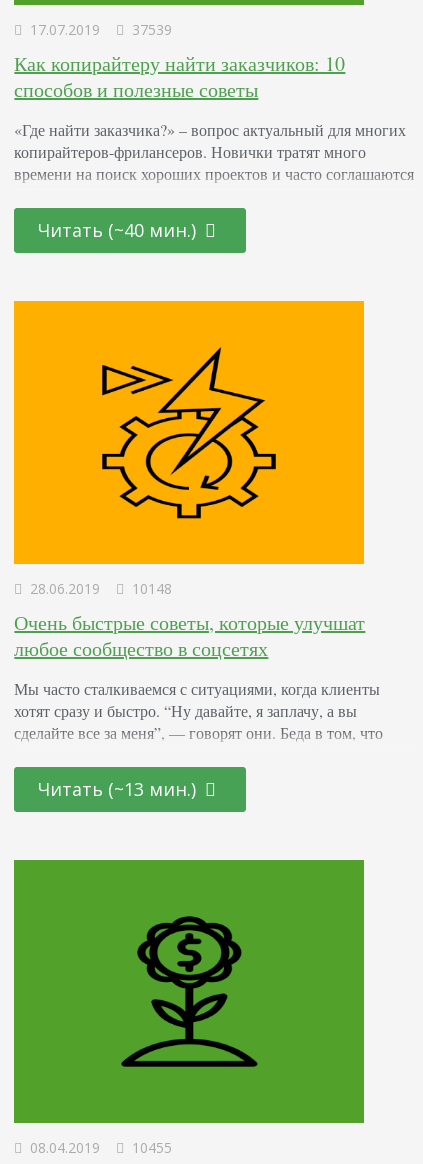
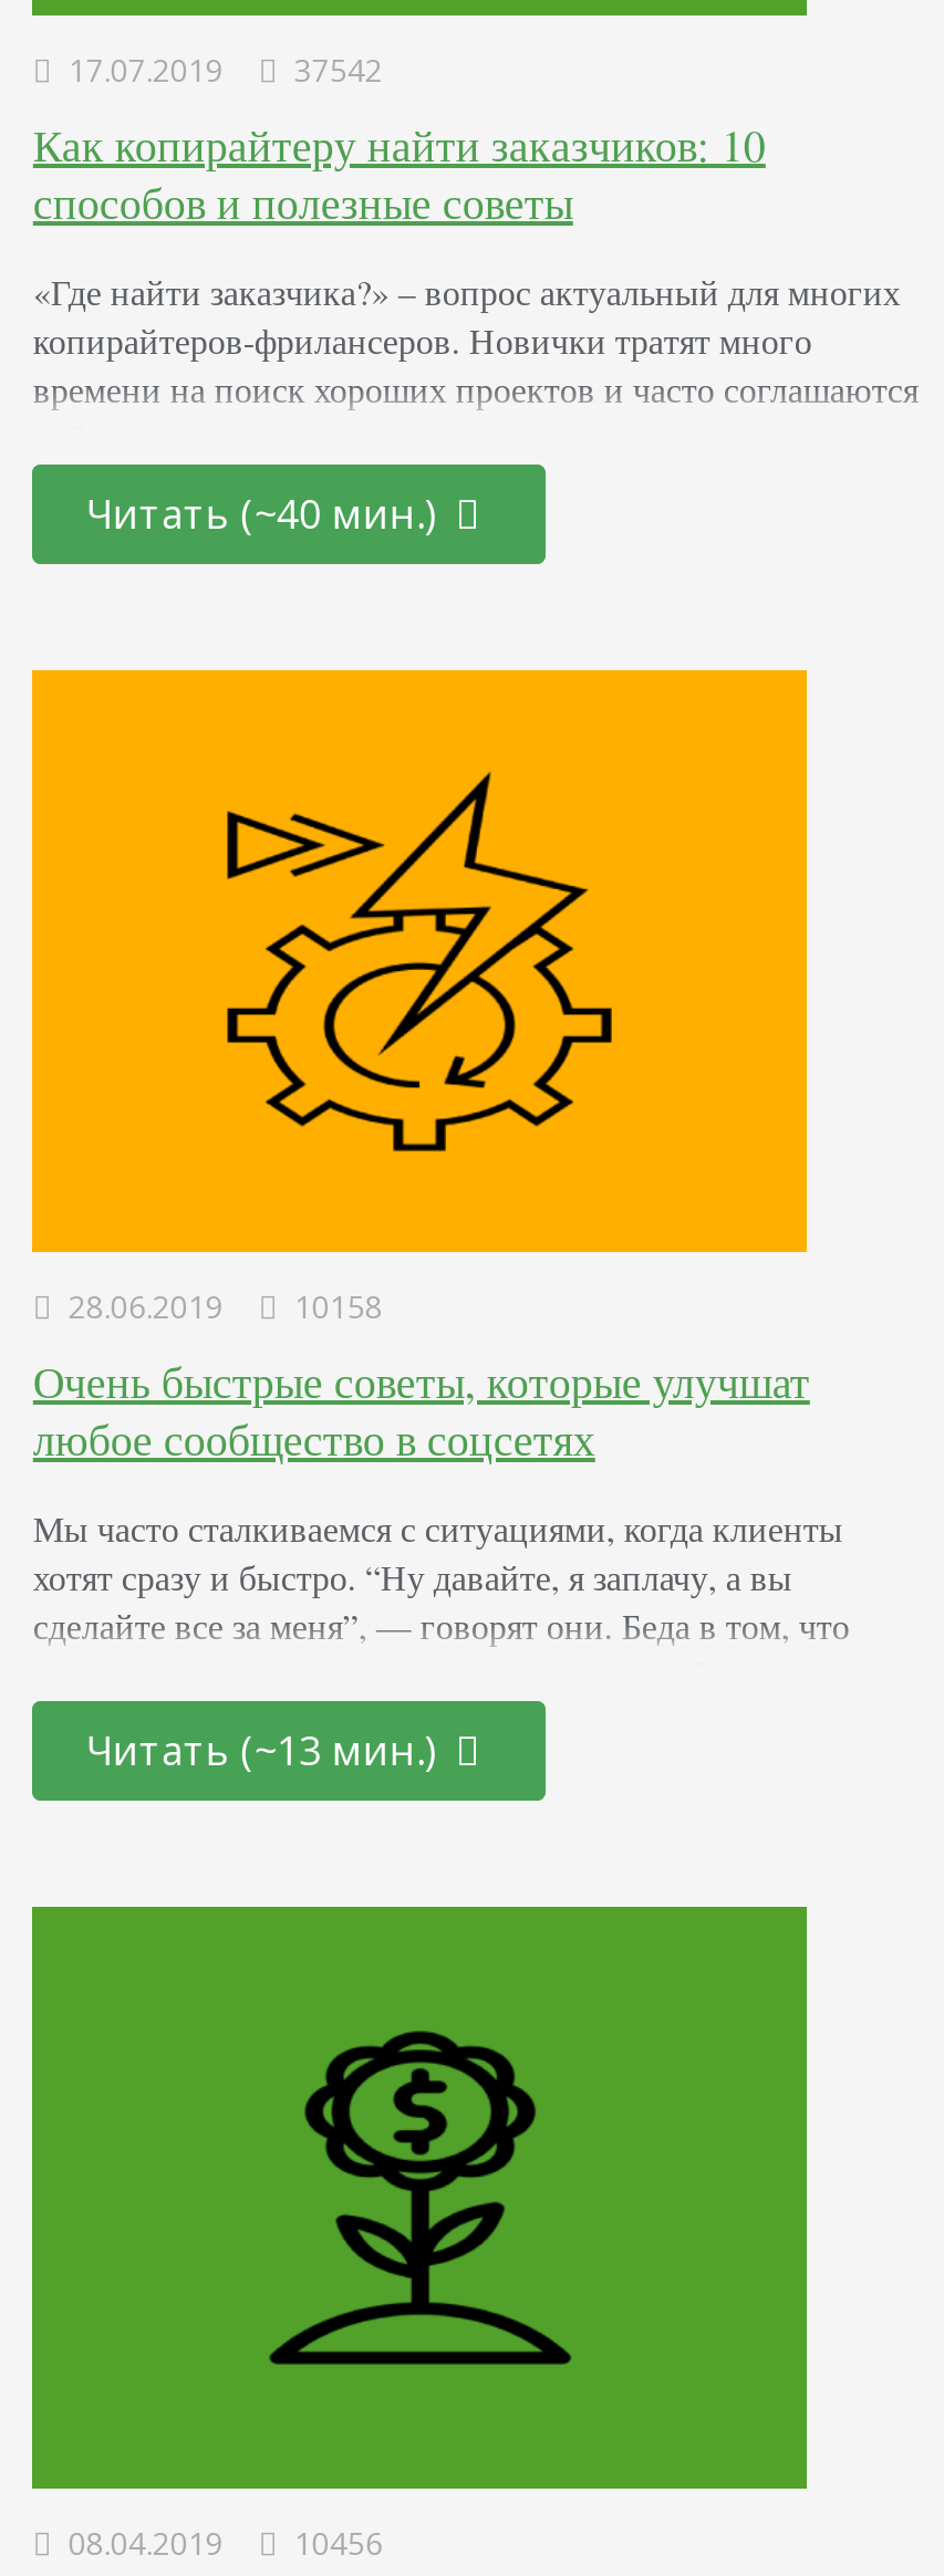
- 17.07.2019 37539
+ 17.07.2019 37542

- 28.06.2019 10148
+ 28.06.2019 10158

- 08.04.2019 10455
+ 08.04.2019 10456
